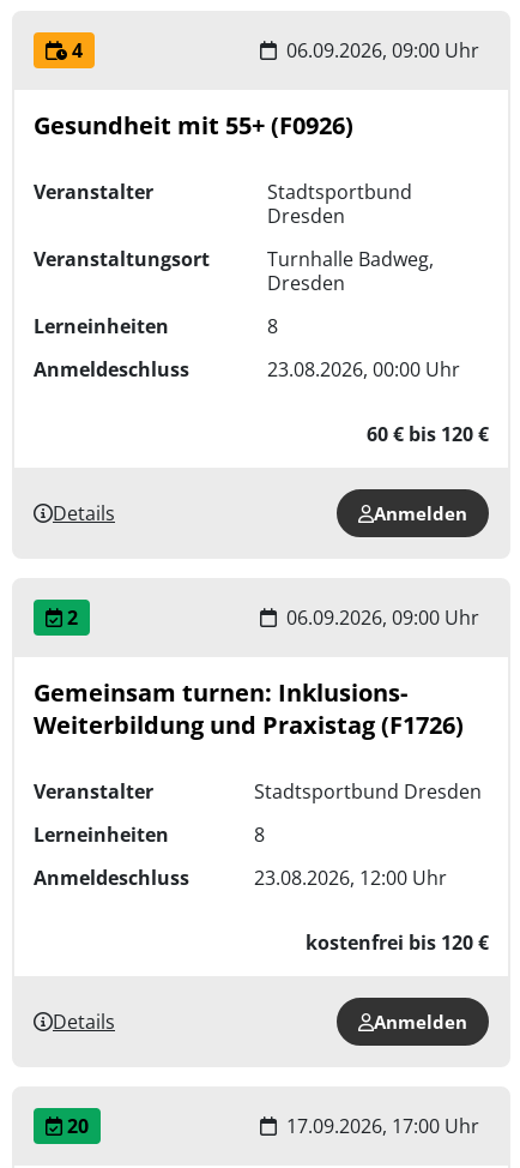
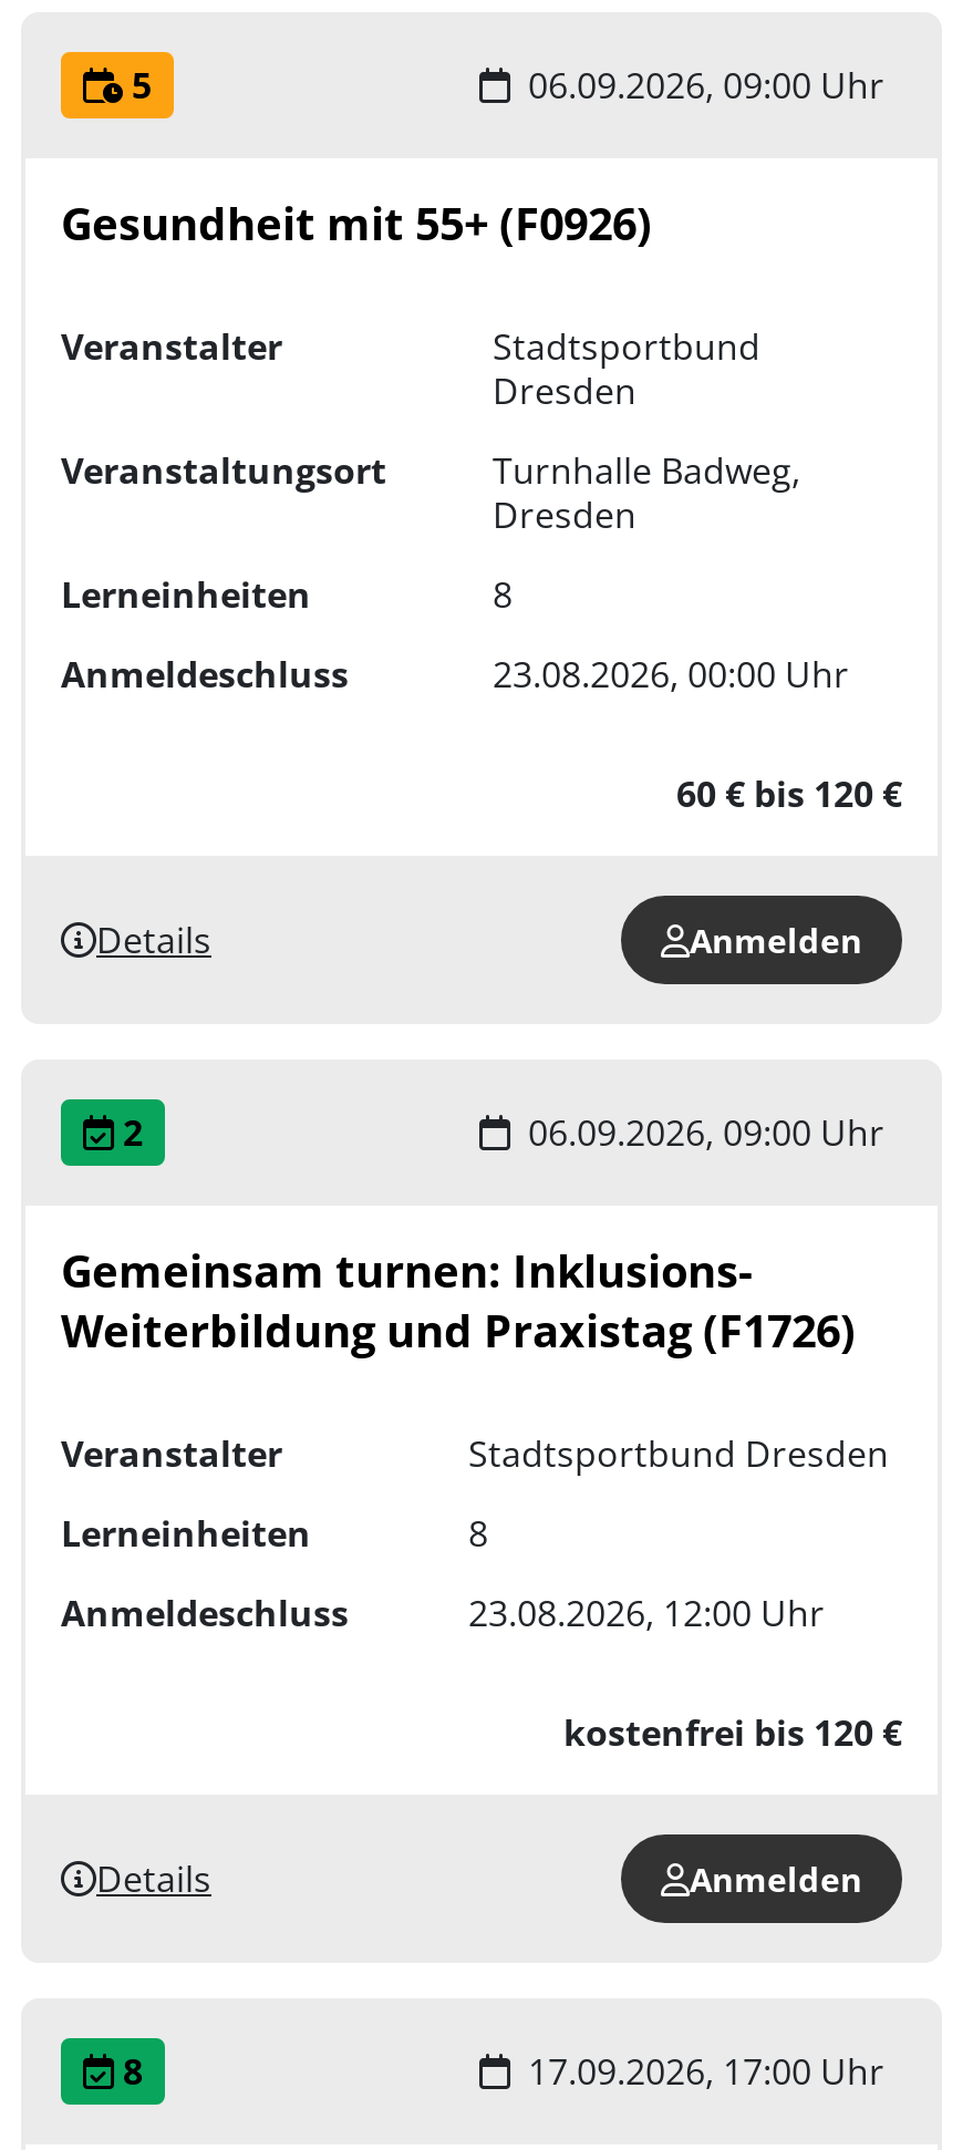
- 4
+ 5

- 20
+ 8
